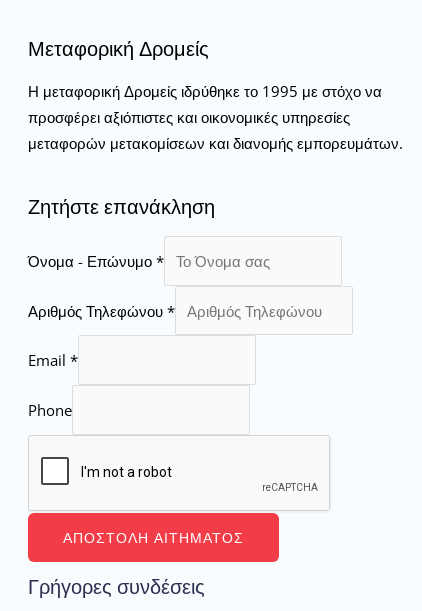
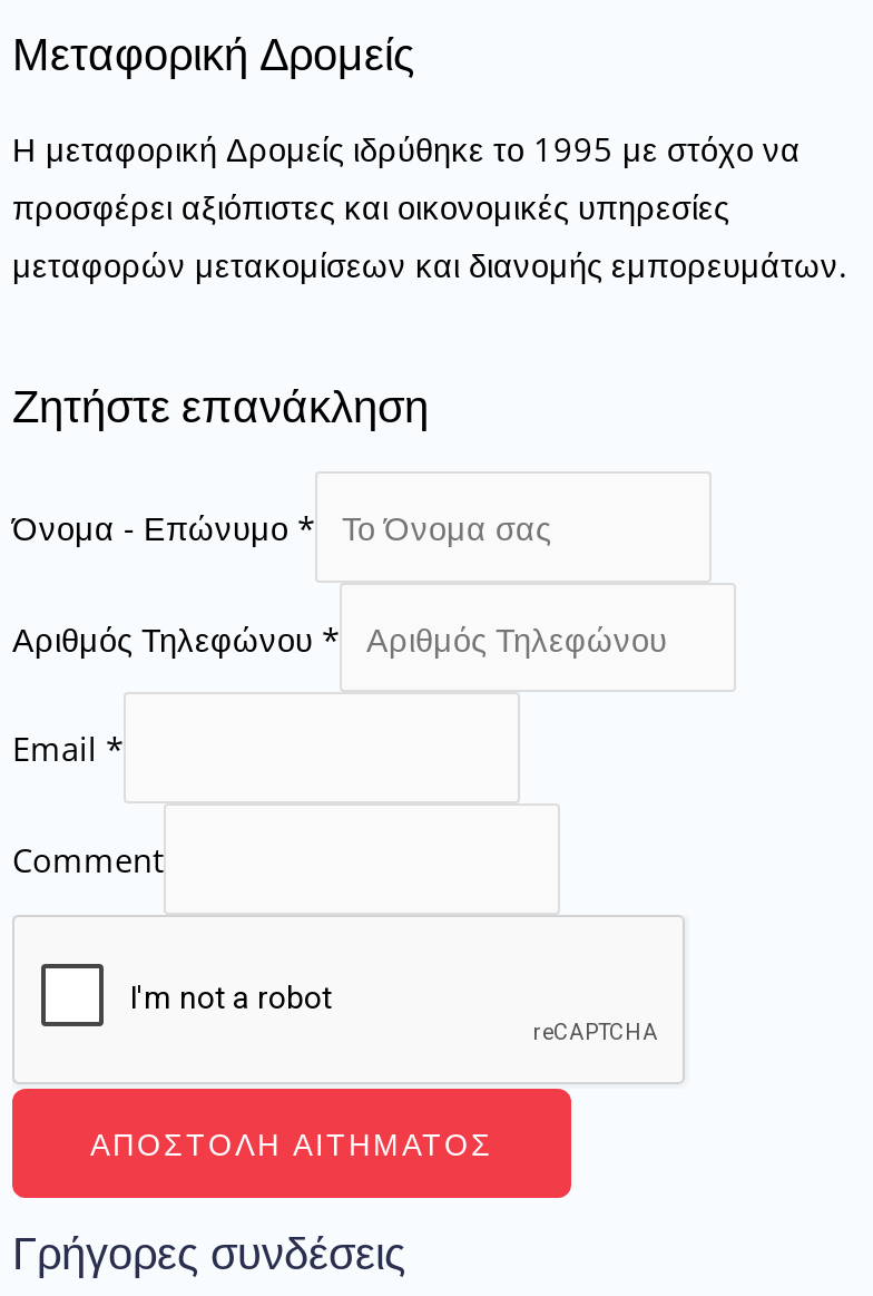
- Phone
+ Comment
